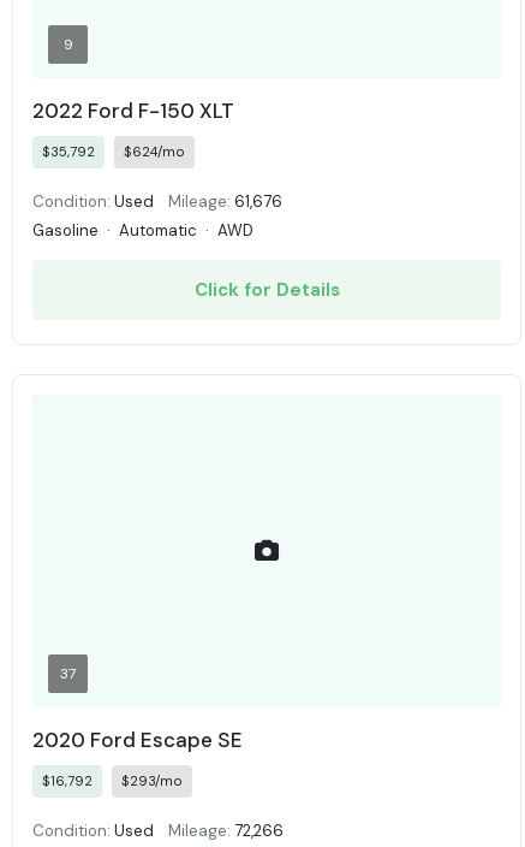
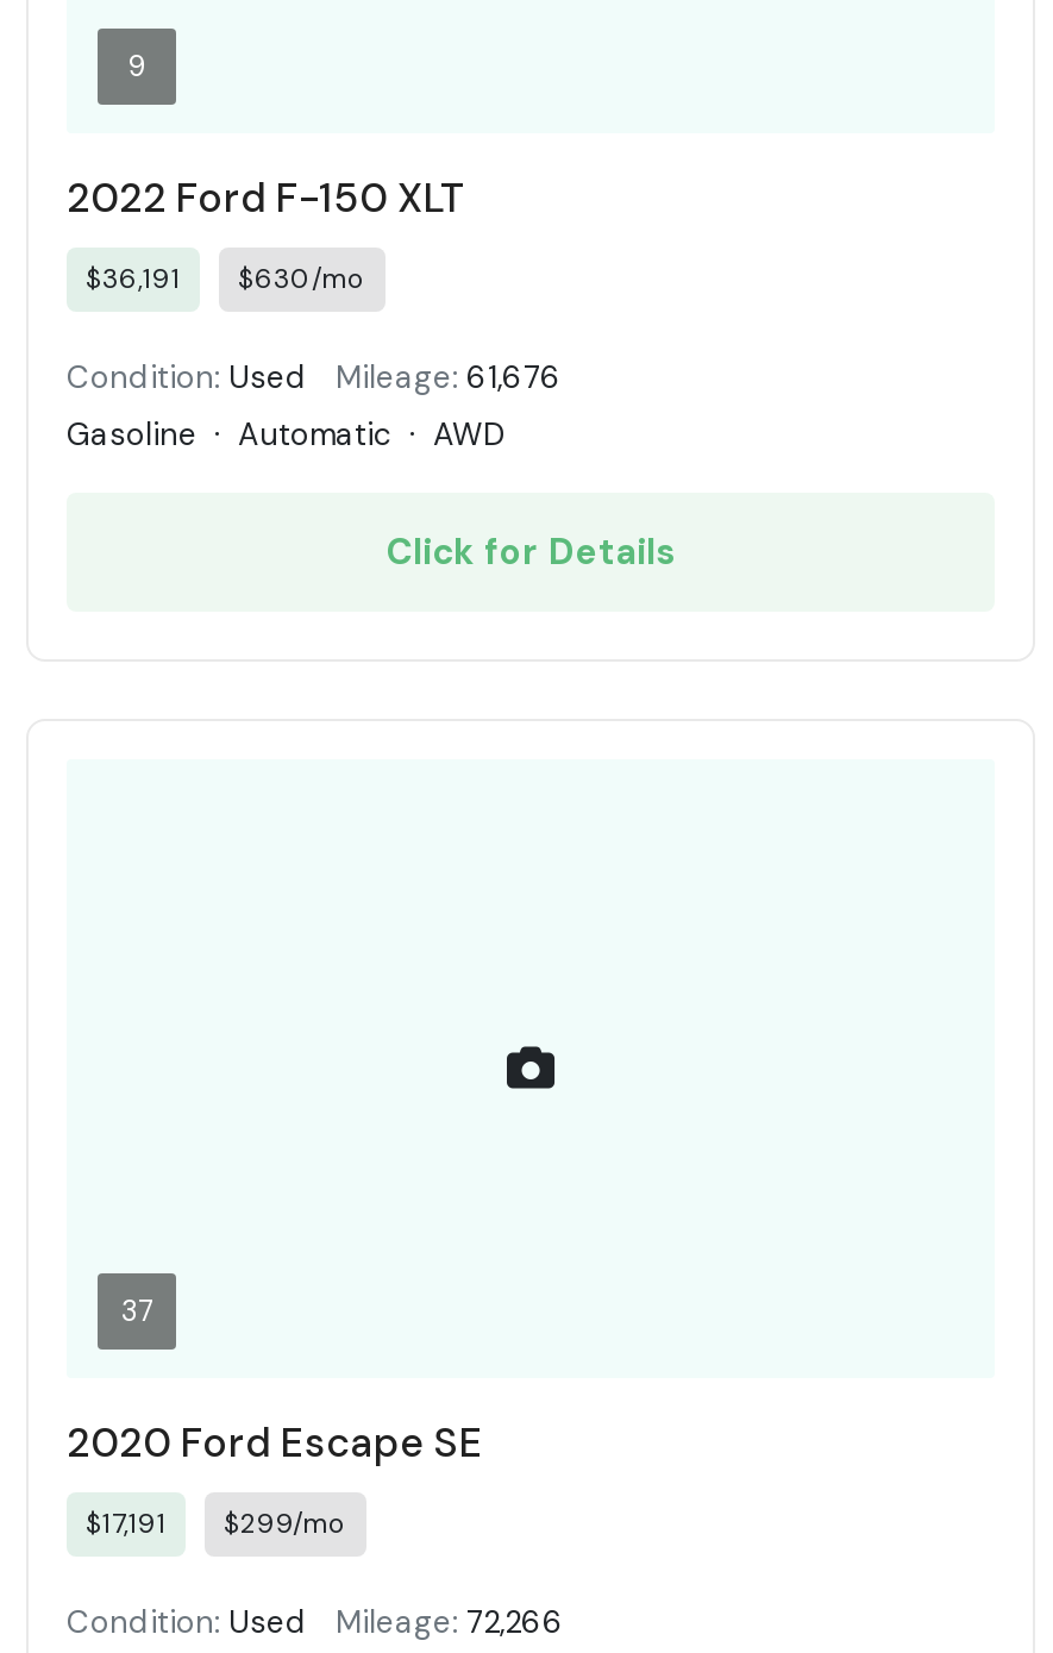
- $35,792
- $624/mo
+ $36,191
+ $630/mo

- $16,792
- $293/mo
+ $17,191
+ $299/mo
